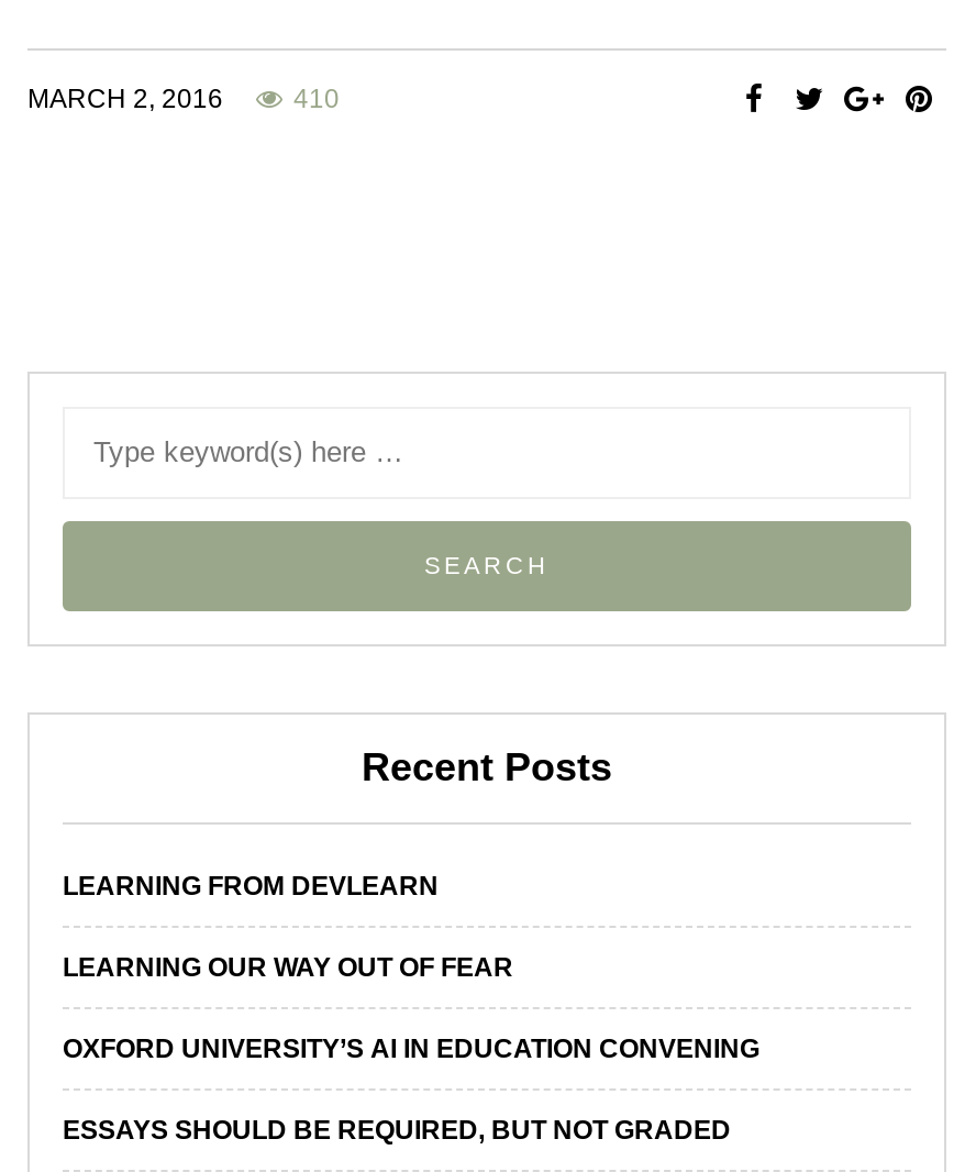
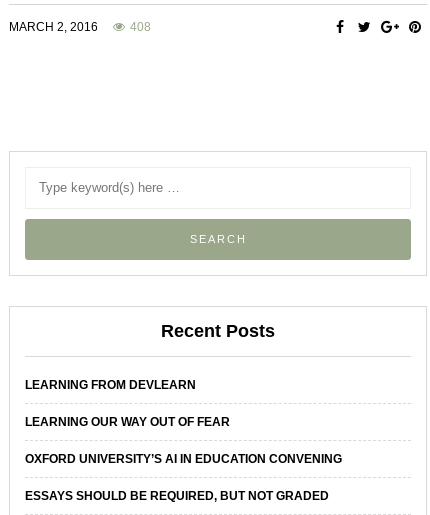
- 410
+ 408
